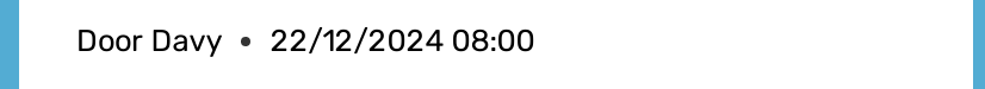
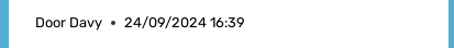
- Door Davy 22/12/2024 08:00
+ Door Davy 24/09/2024 16:39
